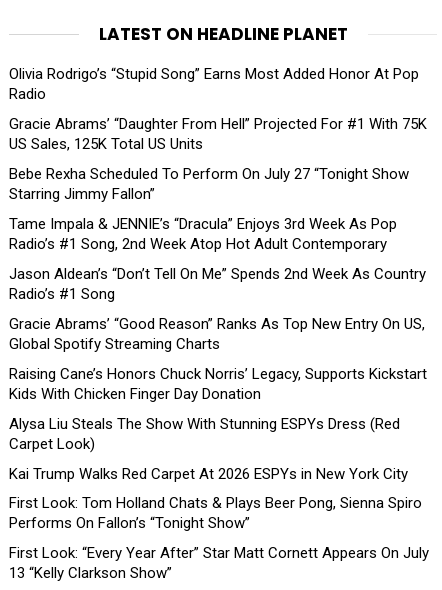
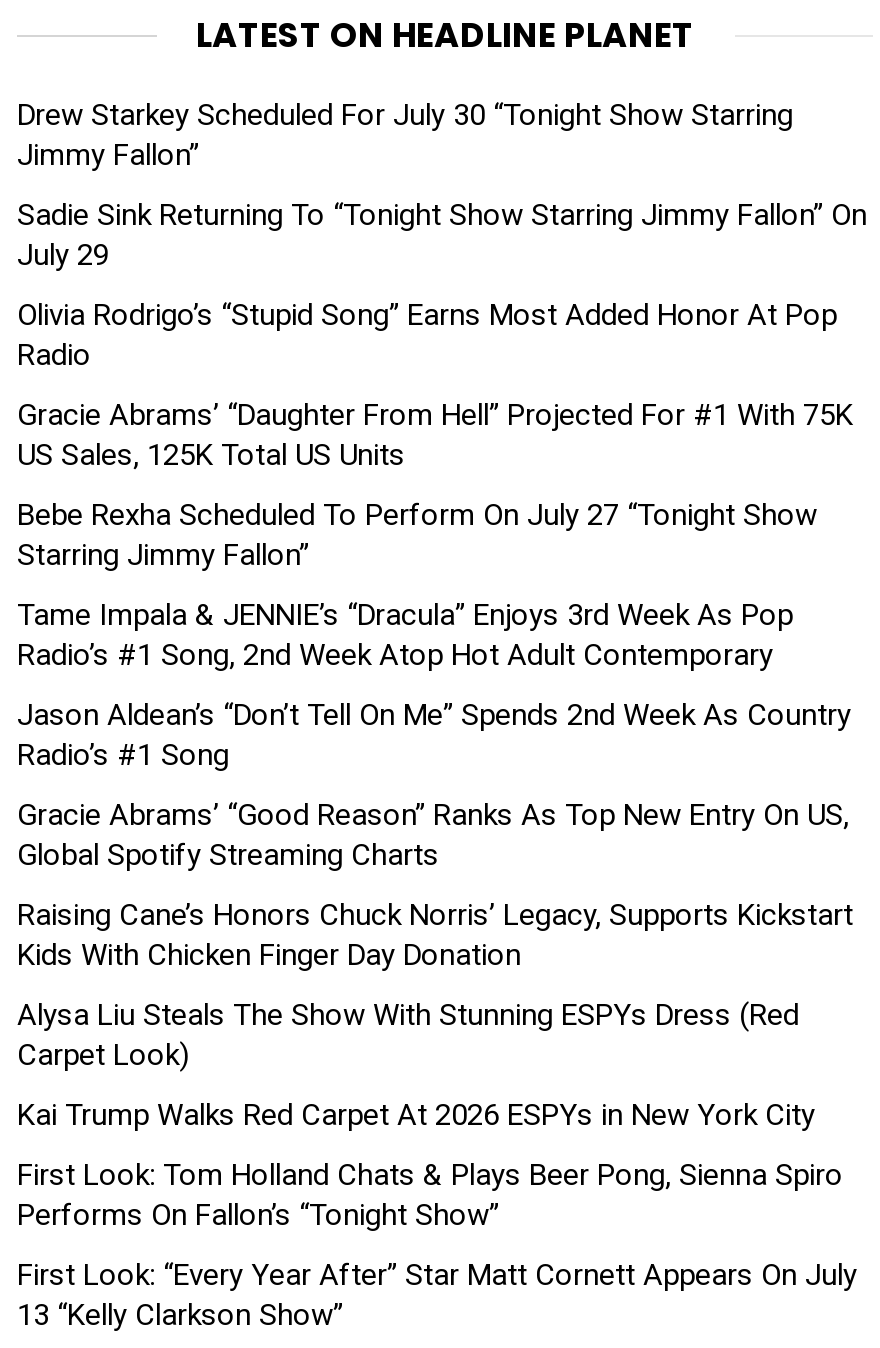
+ Drew Starkey Scheduled For July 30 “Tonight Show Starring
+ Jimmy Fallon”
+ Sadie Sink Returning To “Tonight Show Starring Jimmy Fallon” On
+ July 29
